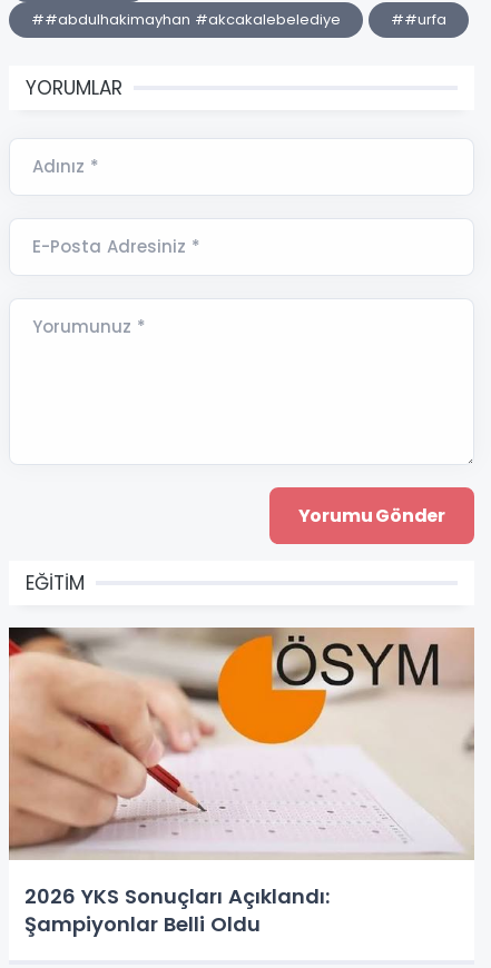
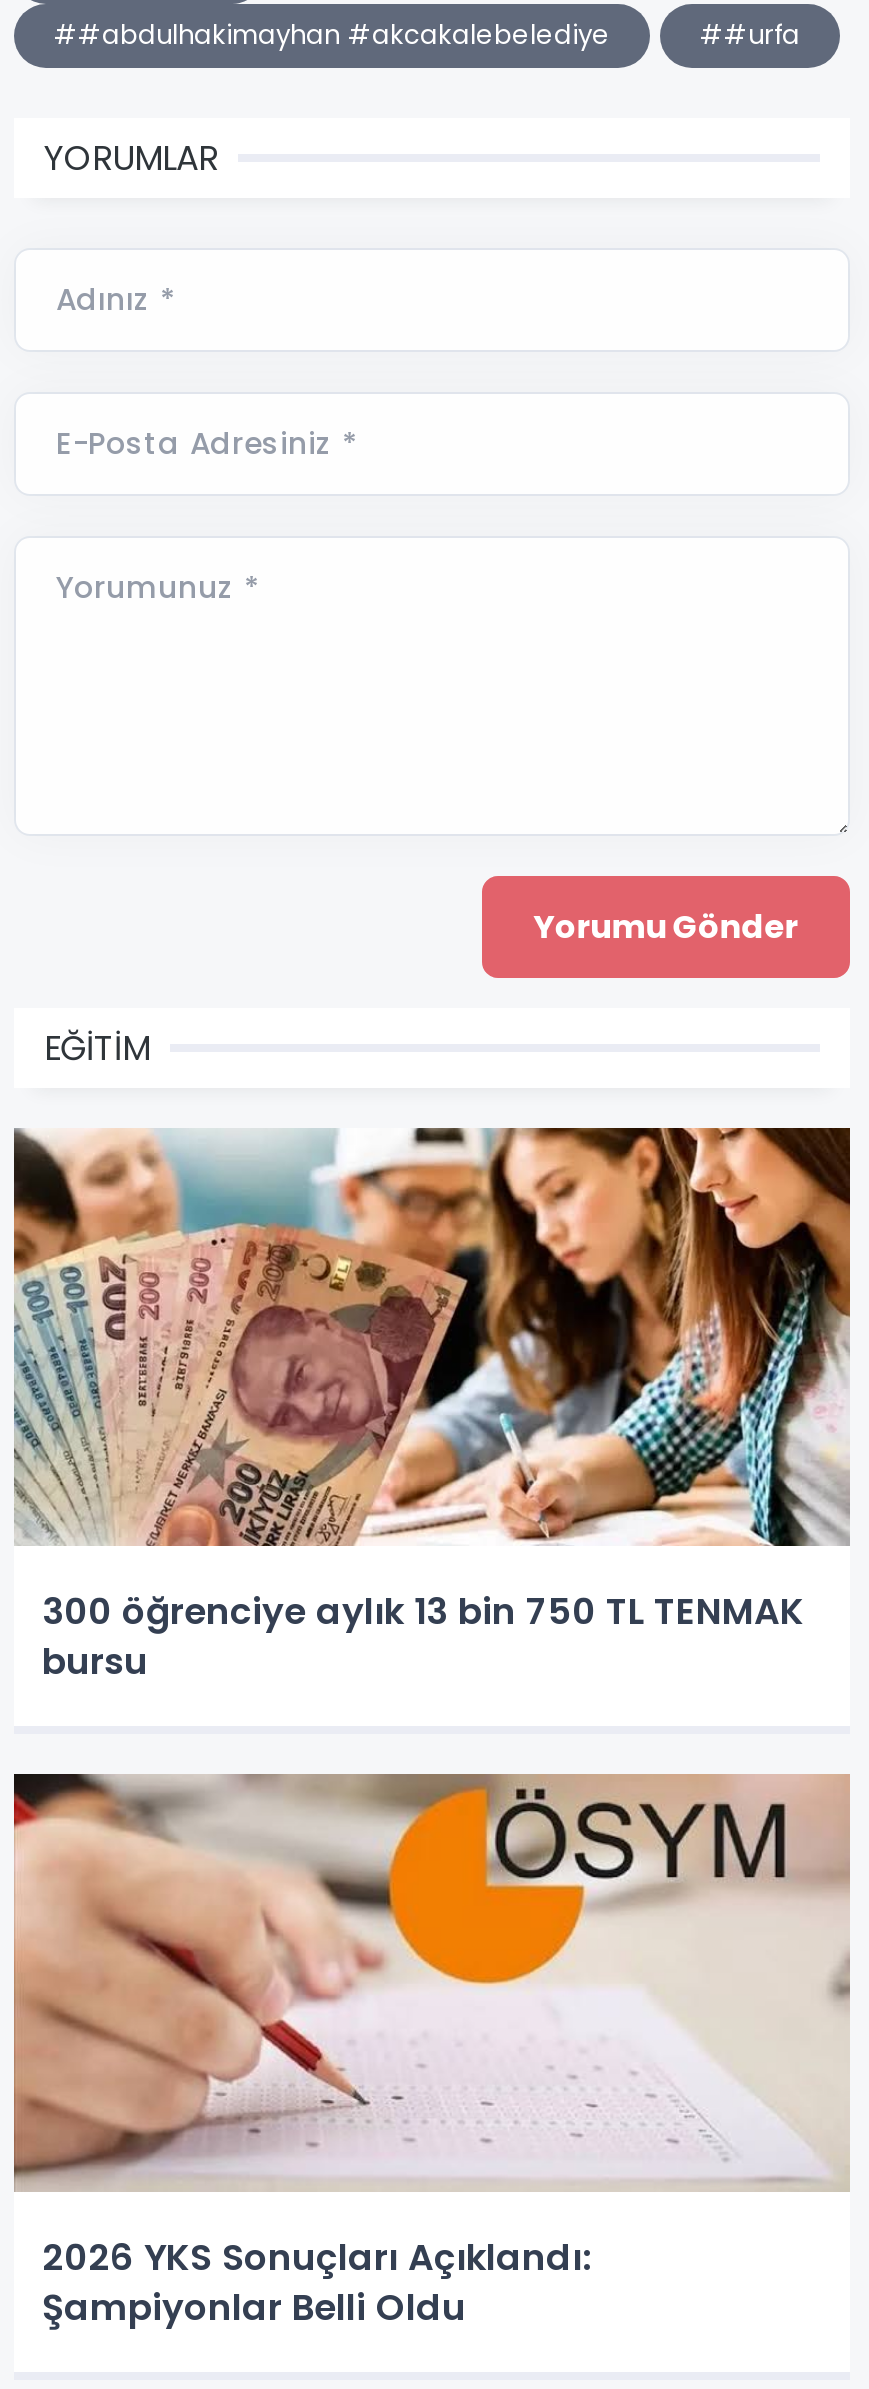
+ [image]
+ 300 öğrenciye aylık 13 bin 750 TL TENMAK
+ bursu
